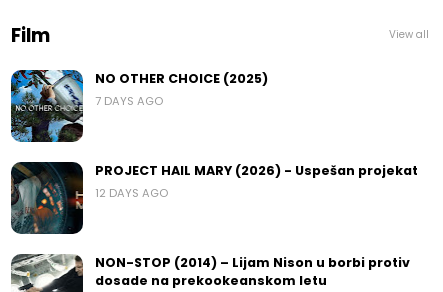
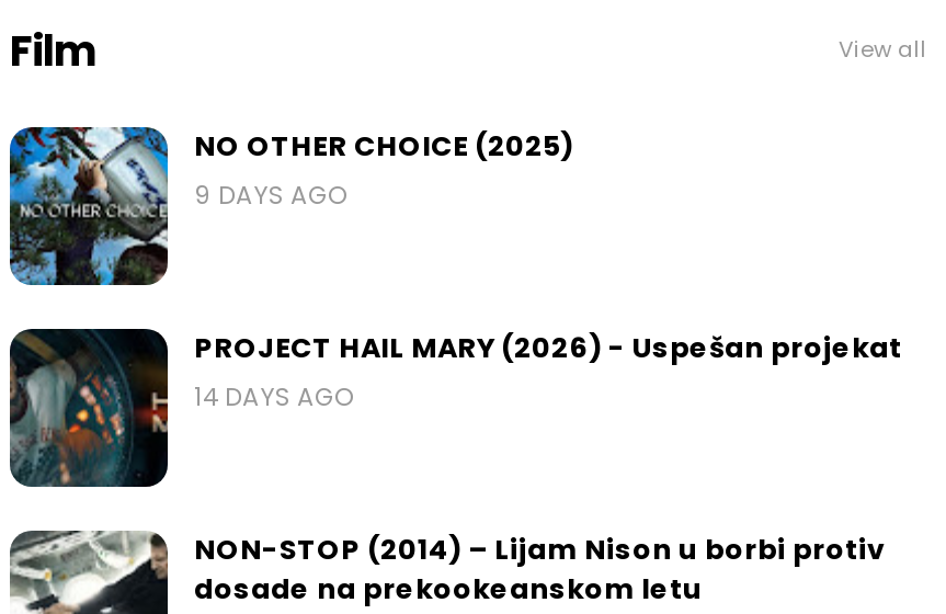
- 7 DAYS AGO
+ 9 DAYS AGO

- 12 DAYS AGO
+ 14 DAYS AGO
